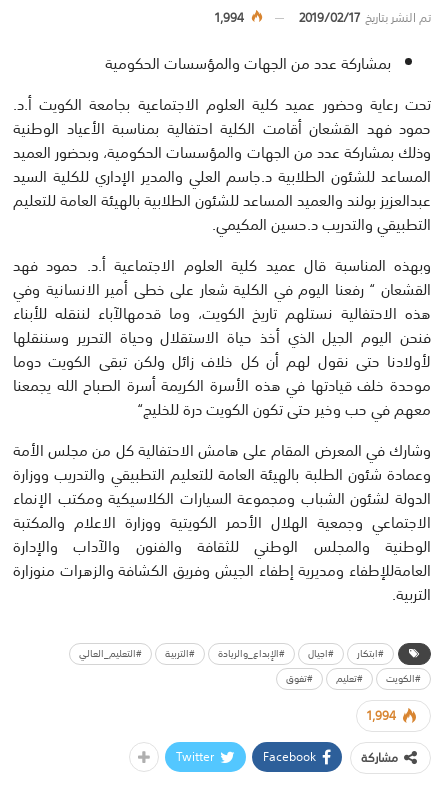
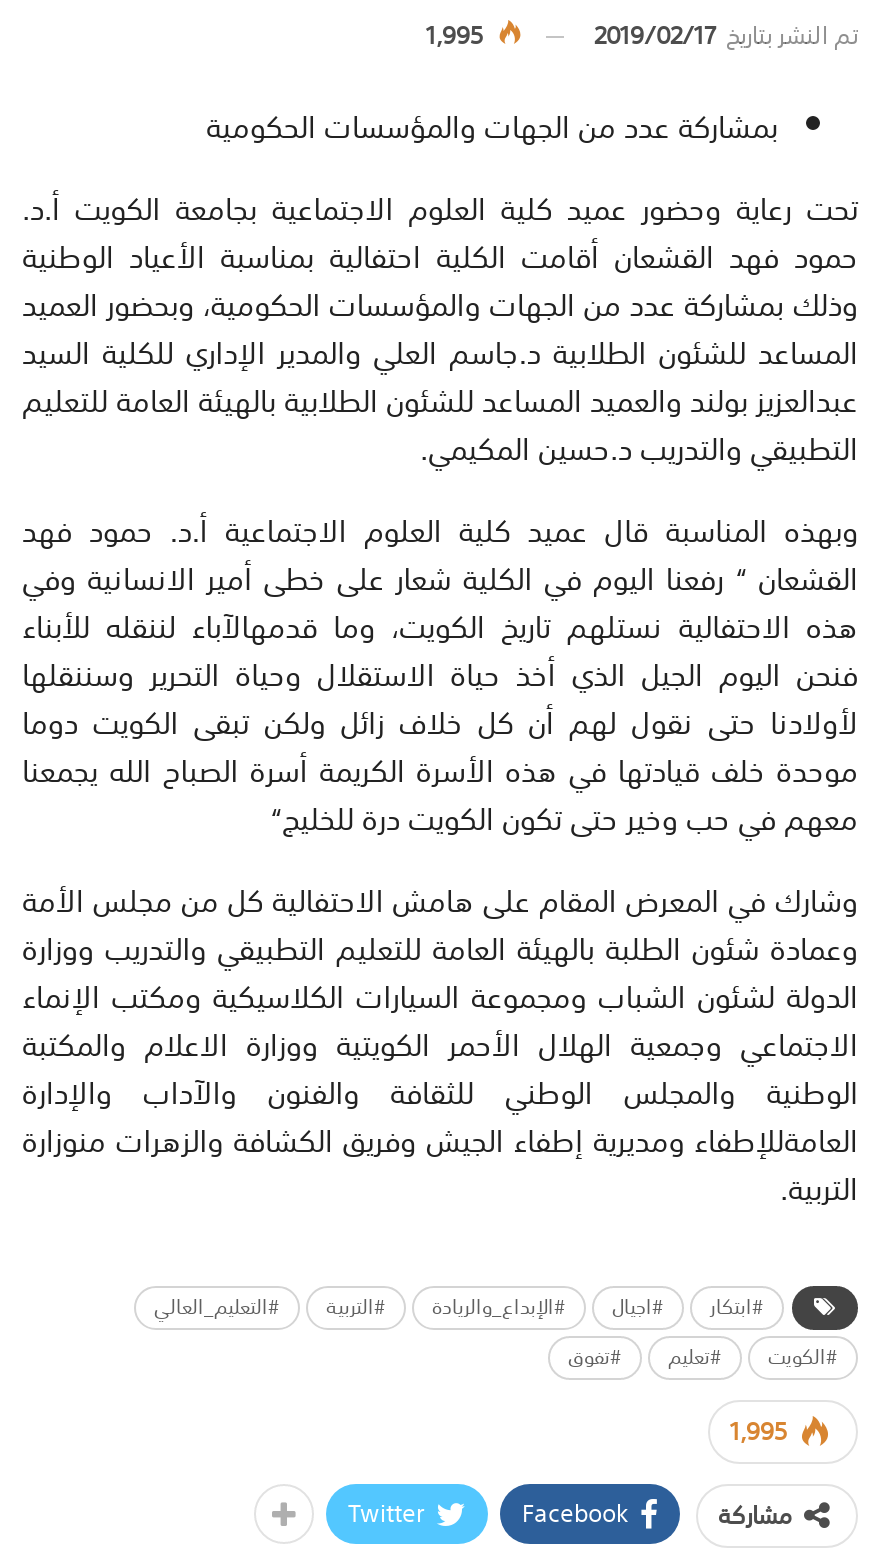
- 1,994
+ 1,995

- 1,994
+ 1,995
